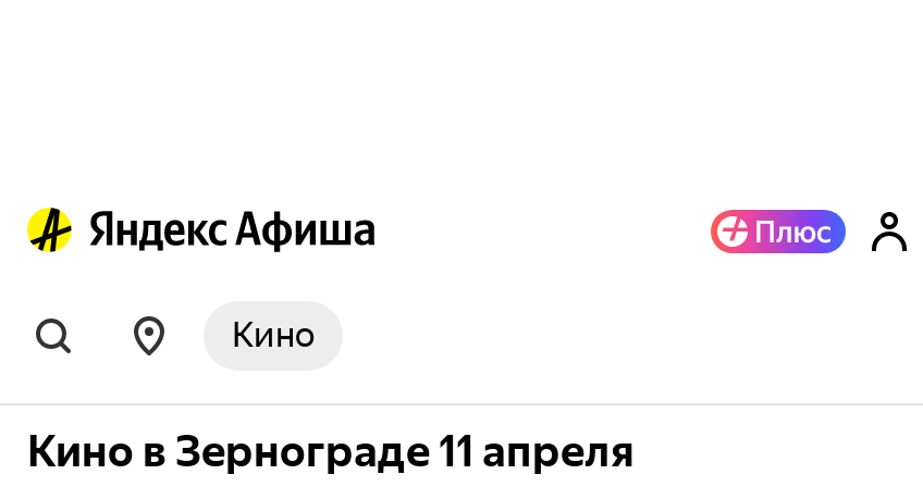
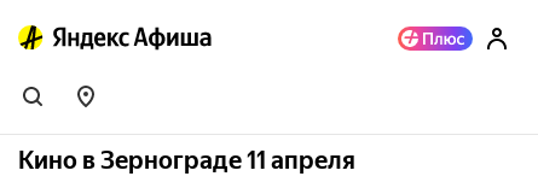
- Кино
